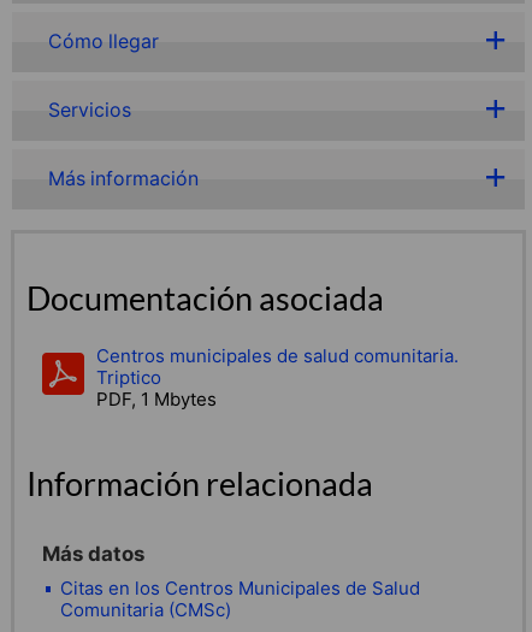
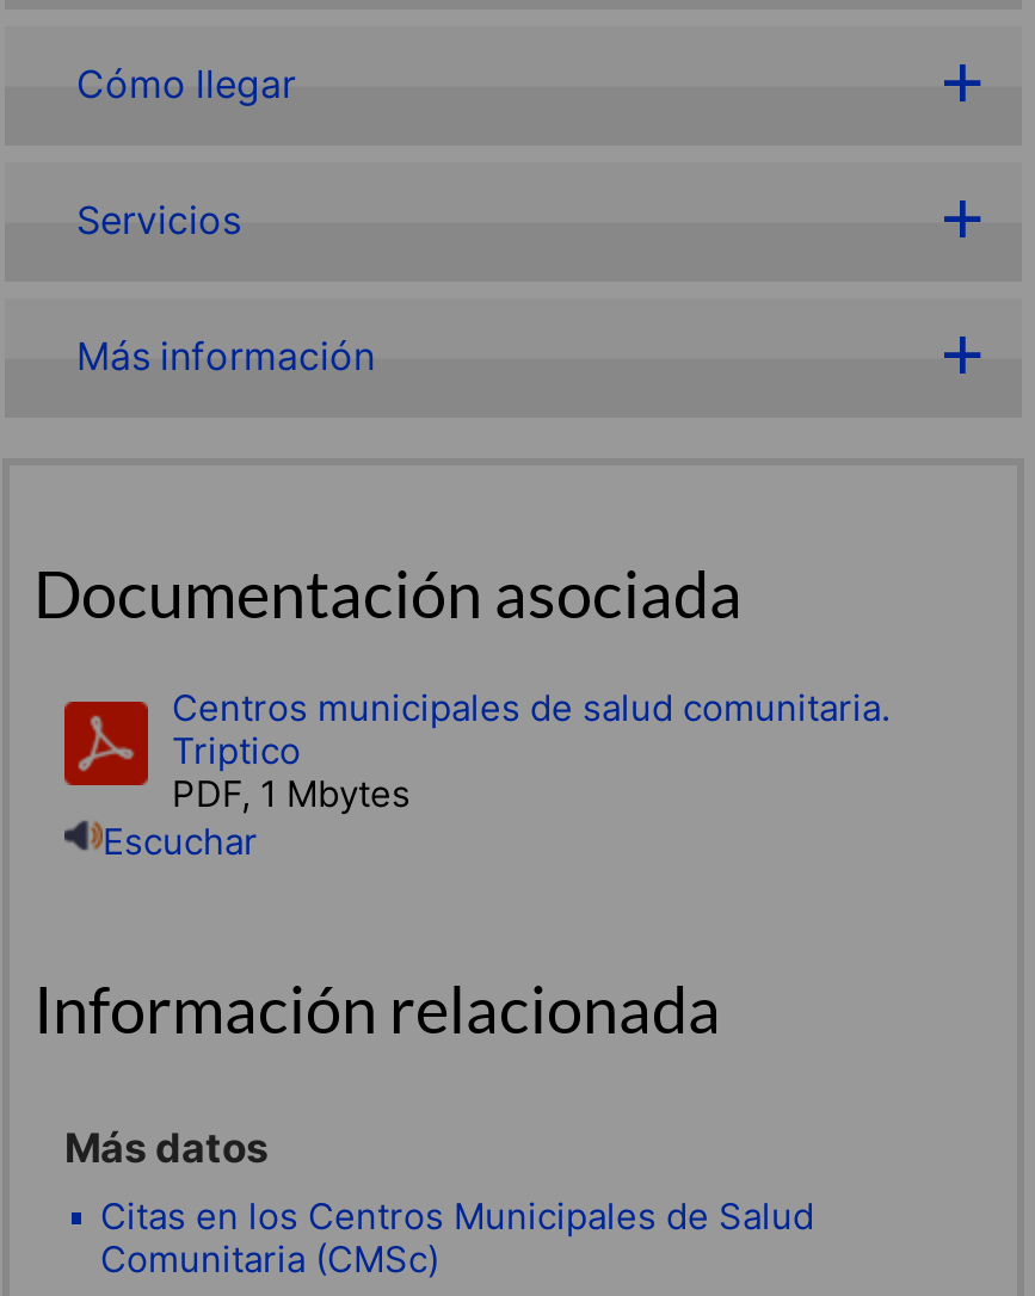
+ Escuchar
